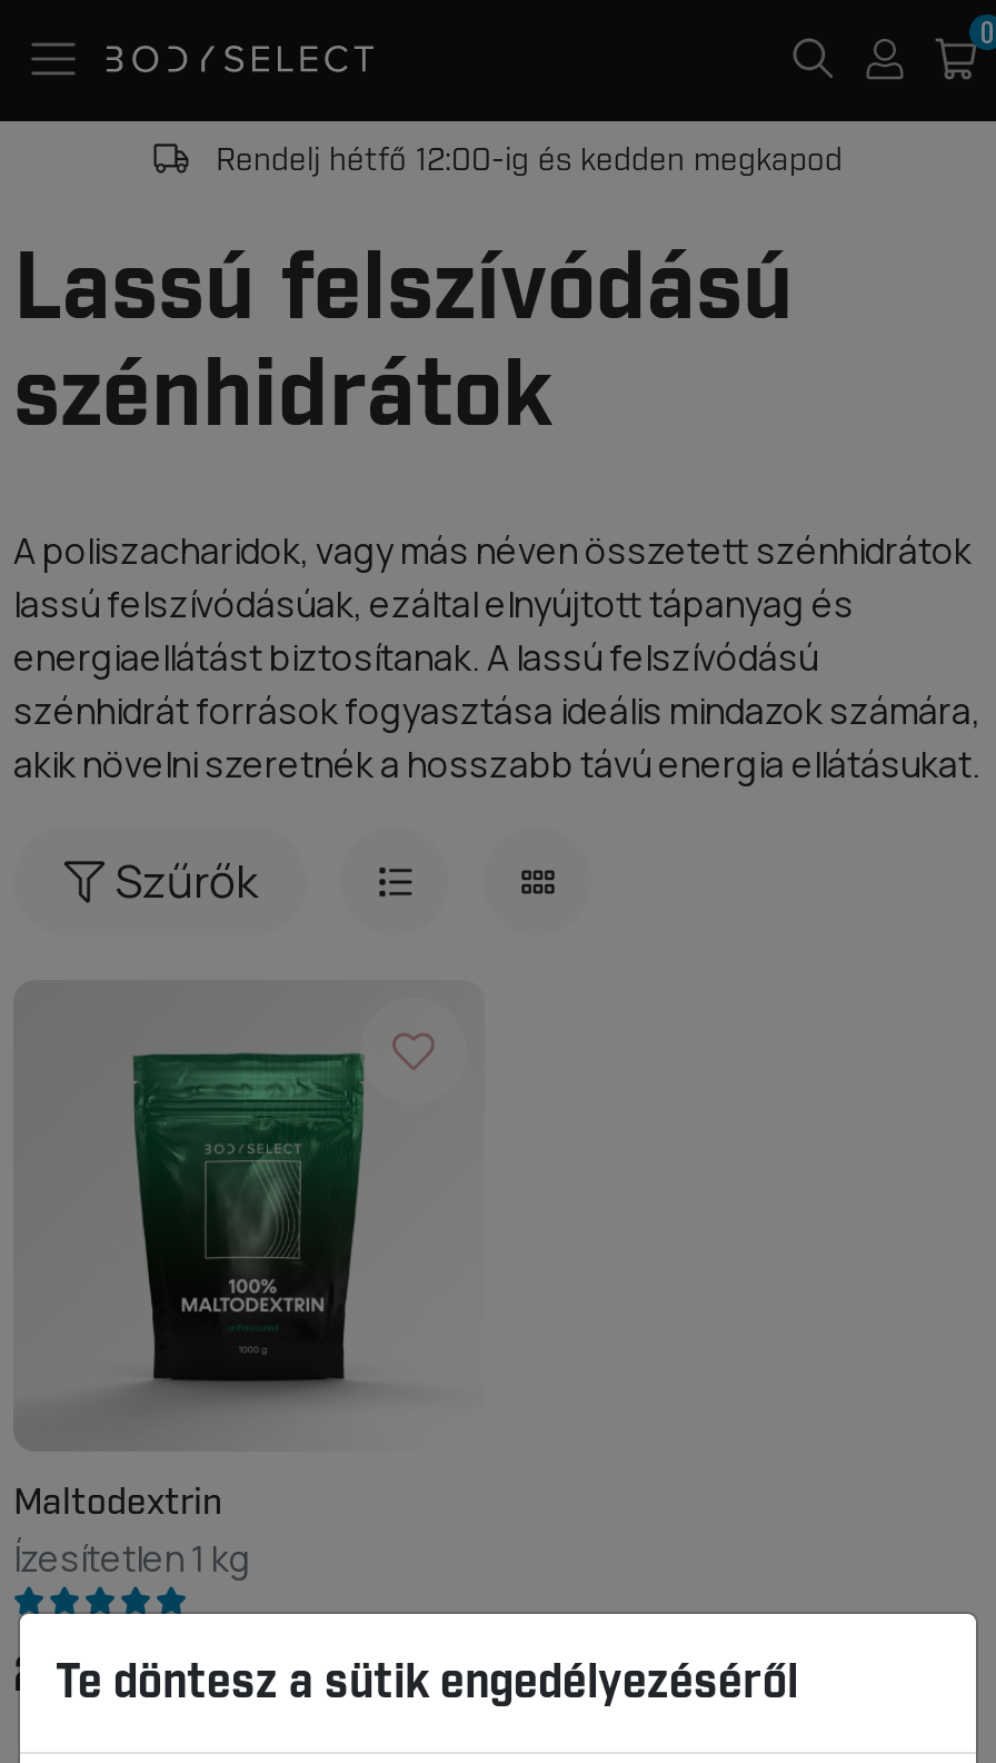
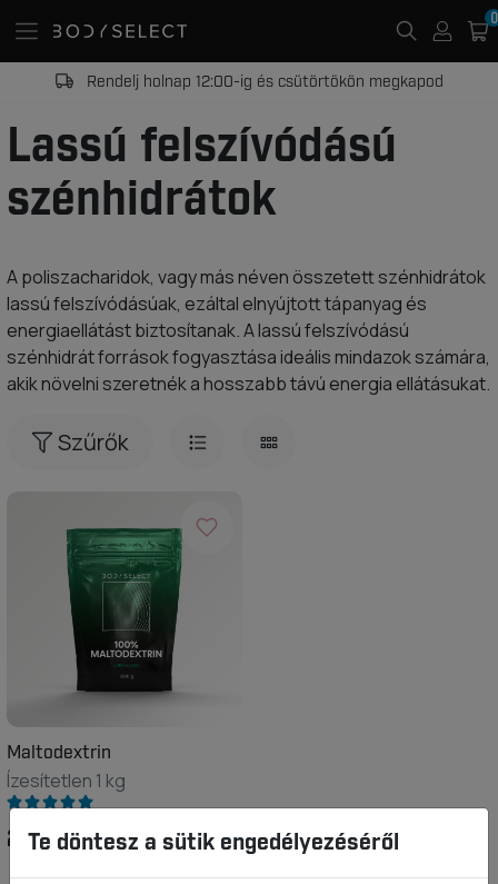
- Rendelj hétfő 12:00-ig és kedden megkapod
+ Rendelj holnap 12:00-ig és csütörtökön megkapod
